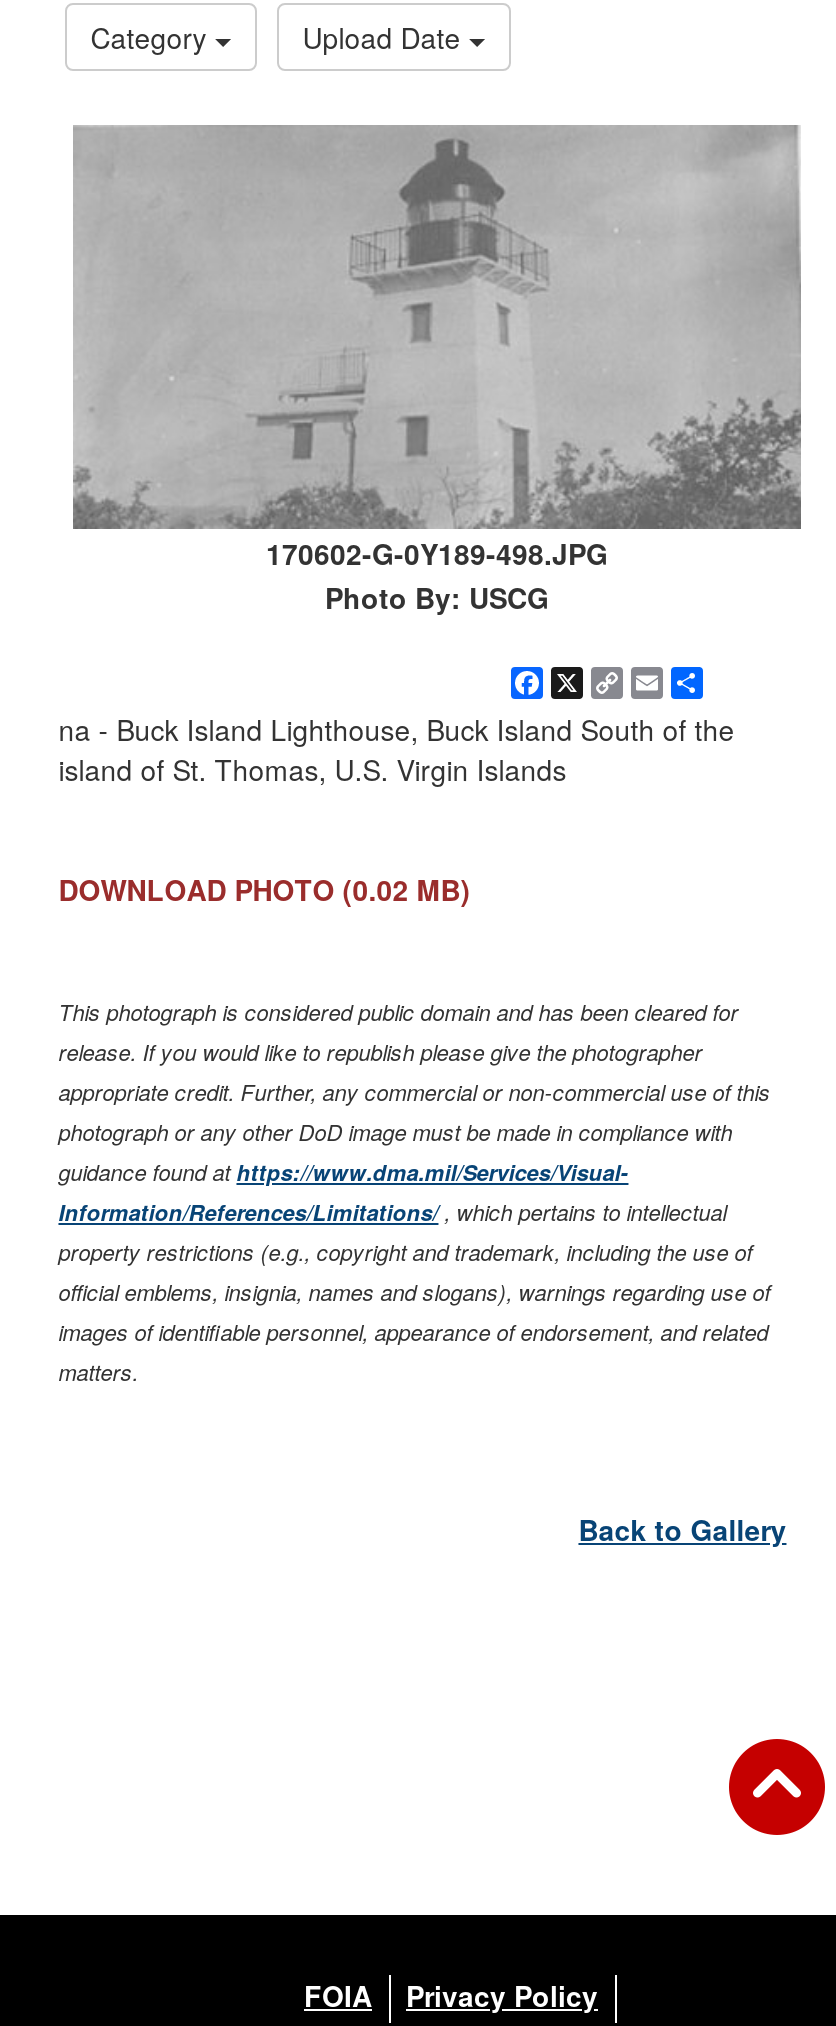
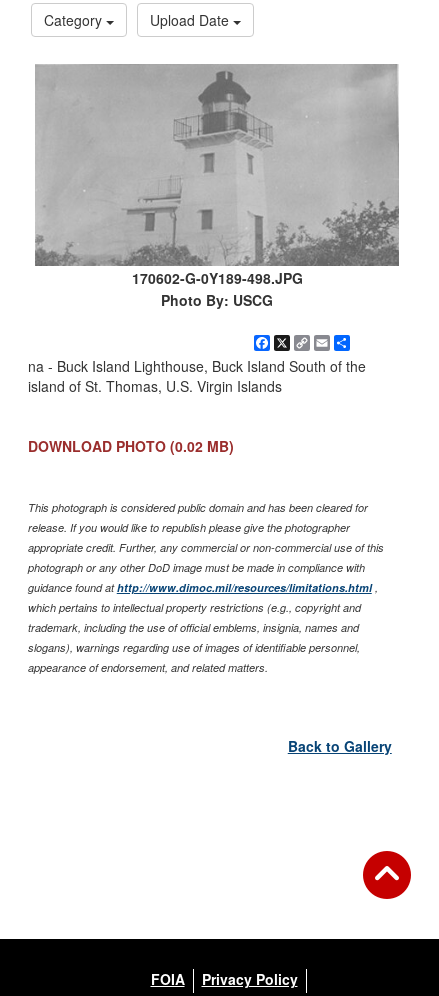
- guidance found at https://www.dma.mil/Services/Visual-
- Information/References/Limitations/, which pertains to intellectual
- property restrictions (e.g., copyright and trademark, including the use of
- official emblems, insignia, names and slogans), warnings regarding use of
- images of identifiable personnel, appearance of endorsement, and related
- matters.
+ guidance found at http://www.dimoc.mil/resources/limitations.html,
+ which pertains to intellectual property restrictions (e.g., copyright and
+ trademark, including the use of official emblems, insignia, names and
+ slogans), warnings regarding use of images of identifiable personnel,
+ appearance of endorsement, and related matters.
